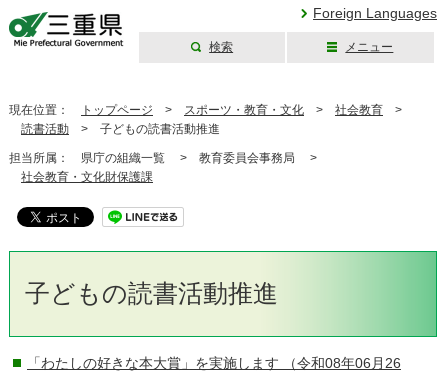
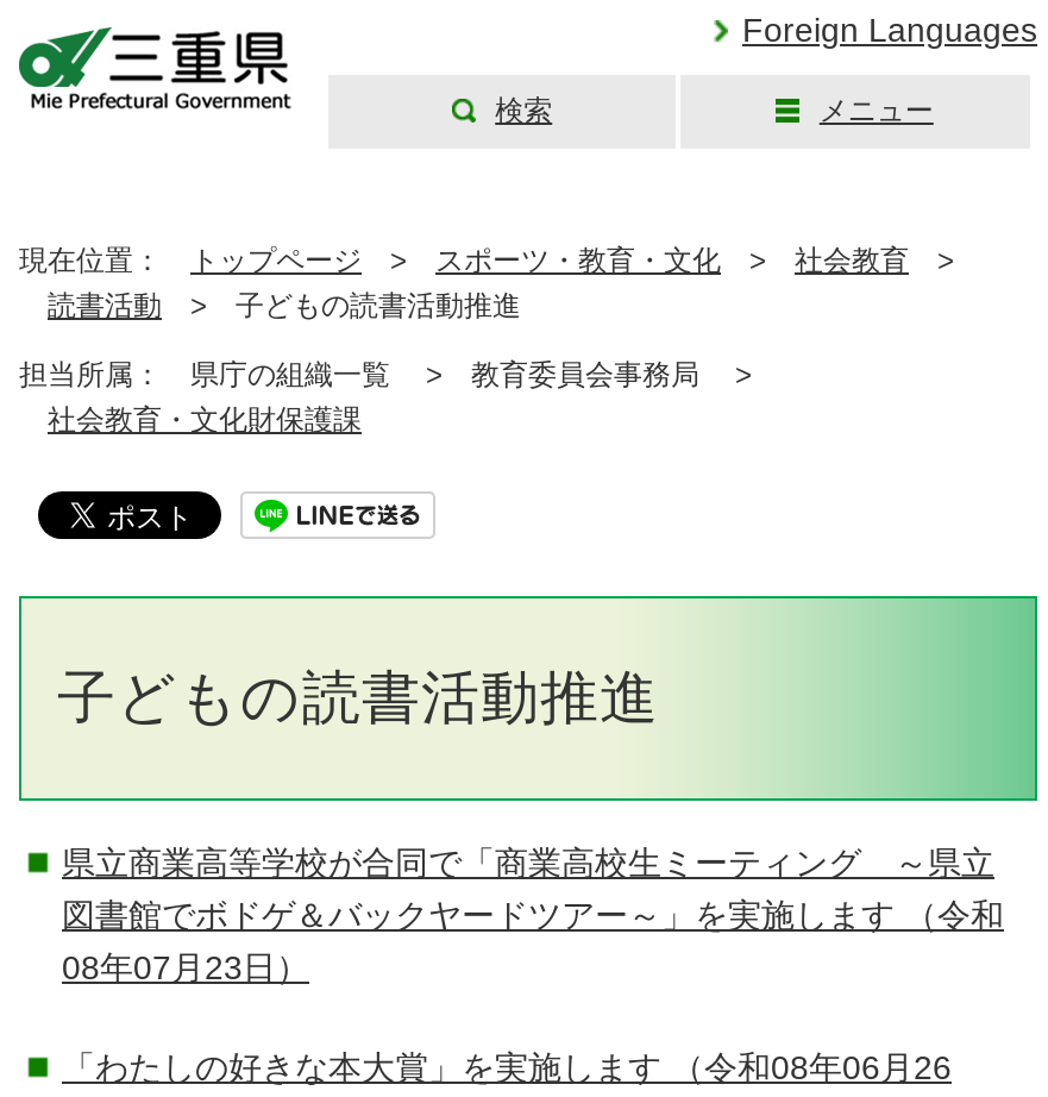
+ 県立商業高等学校が合同で「商業高校生ミーティング ～県立
+ 図書館でボドゲ＆バックヤードツアー～」を実施します（令和
+ 08年07月23日）
